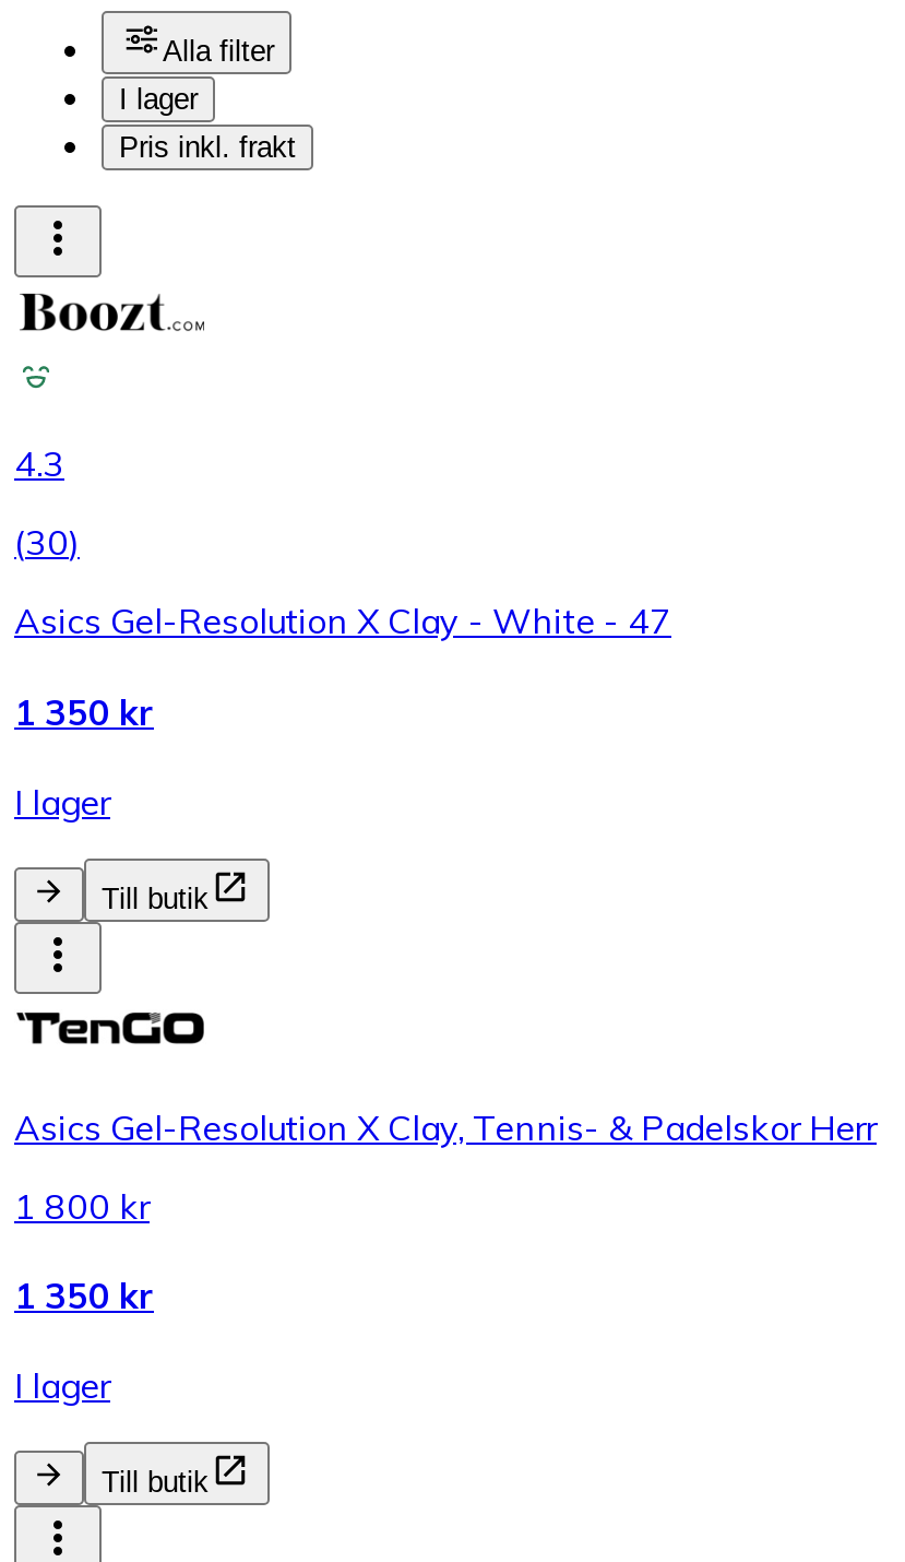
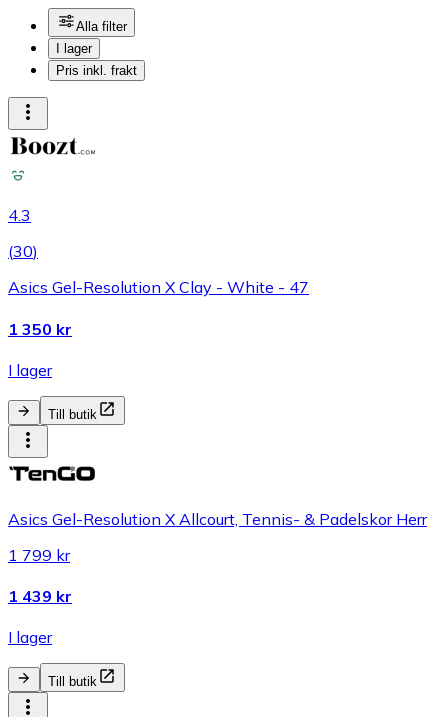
- Asics Gel-Resolution X Clay, Tennis- & Padelskor Herr
+ Asics Gel-Resolution X Allcourt, Tennis- & Padelskor Herr

- 1 800 kr
+ 1 799 kr

- 1 350 kr
+ 1 439 kr
